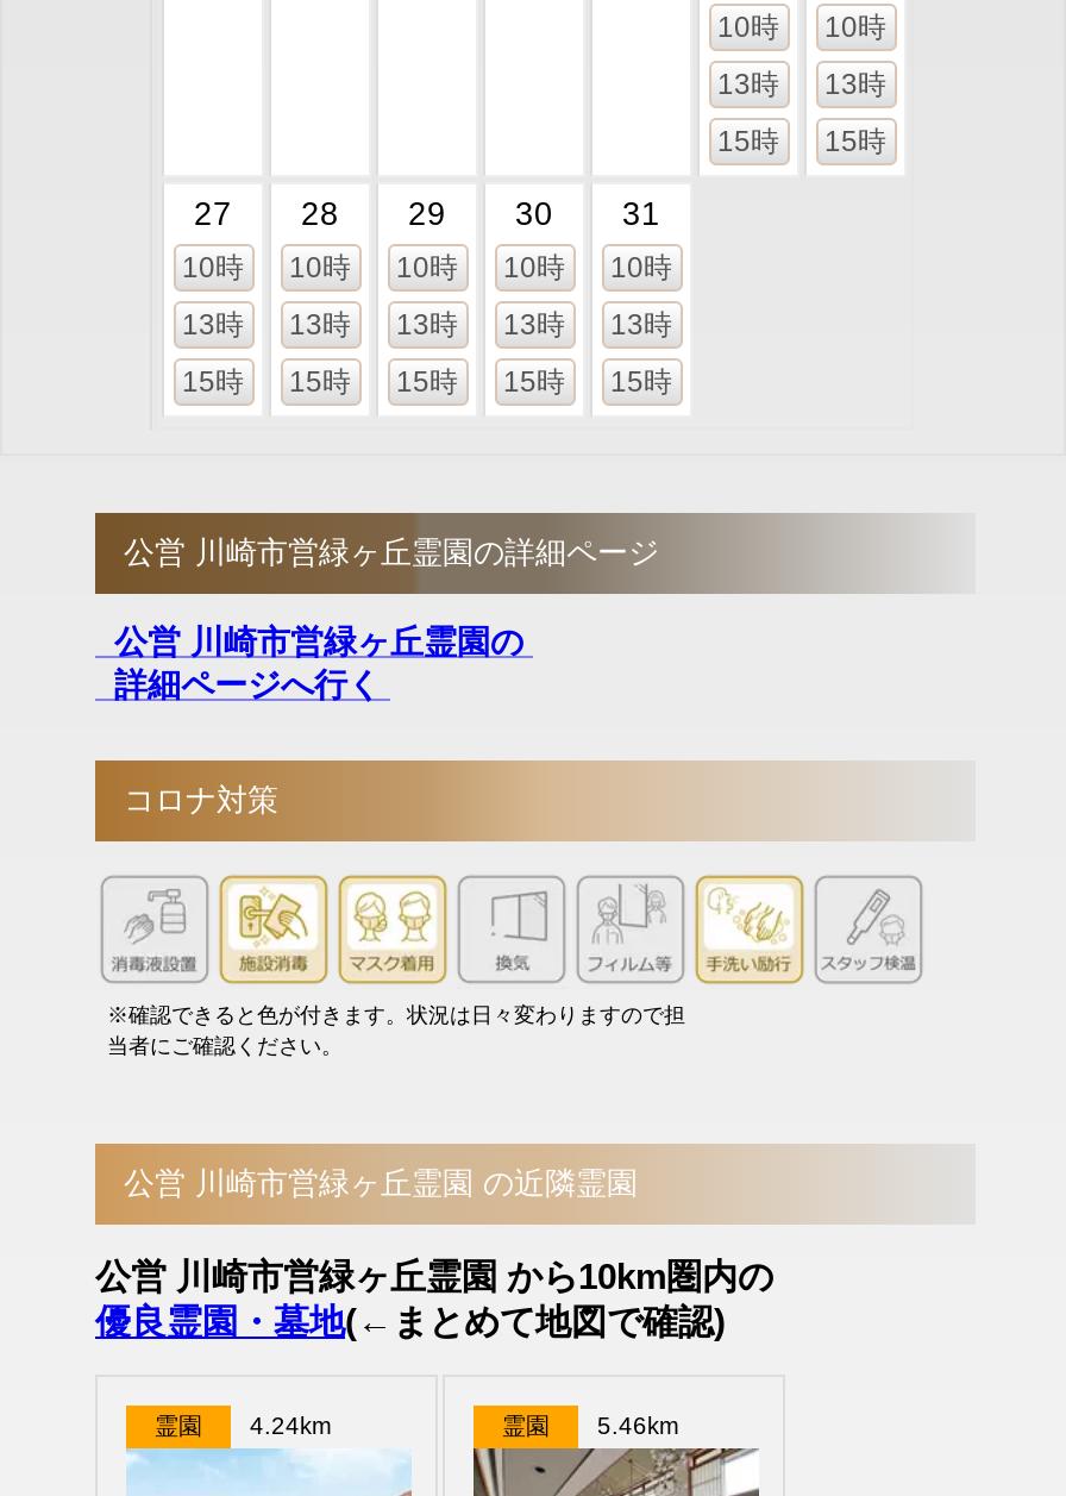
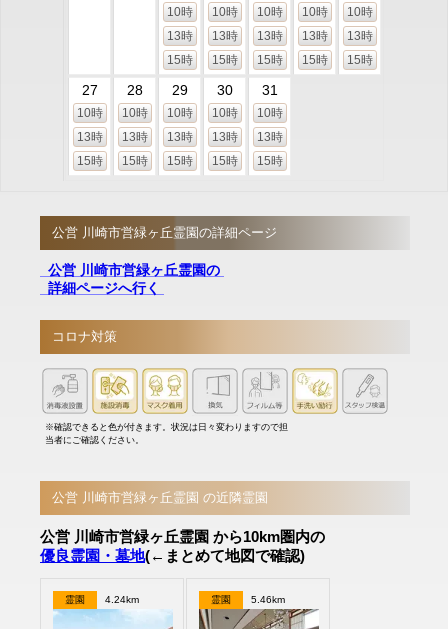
+ 10時
+ 13時
+ 15時

+ 10時
+ 13時
+ 15時

+ 10時
+ 13時
+ 15時
